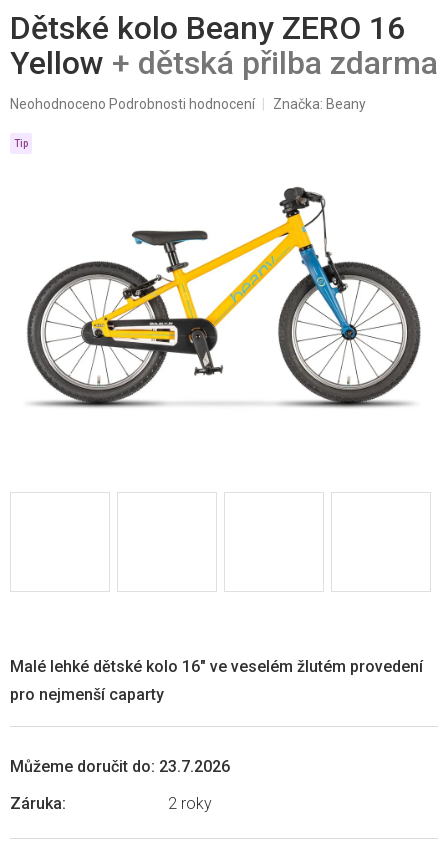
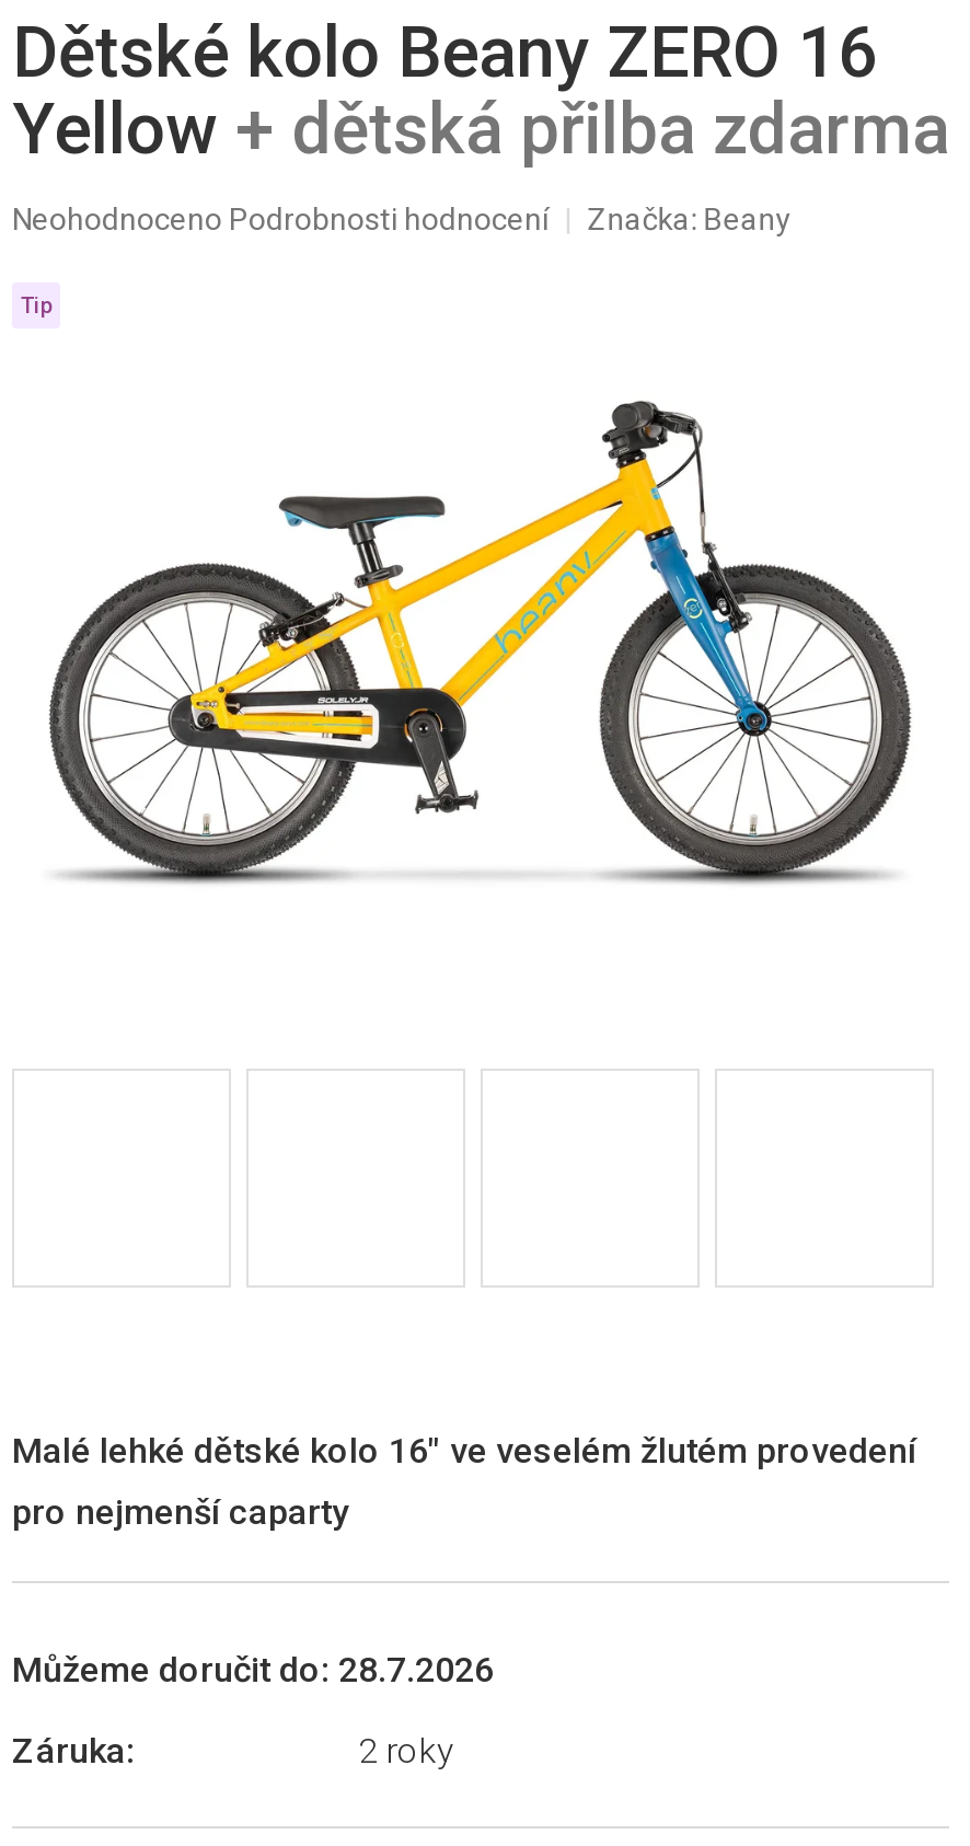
- Můžeme doručit do: 23.7.2026
+ Můžeme doručit do: 28.7.2026
